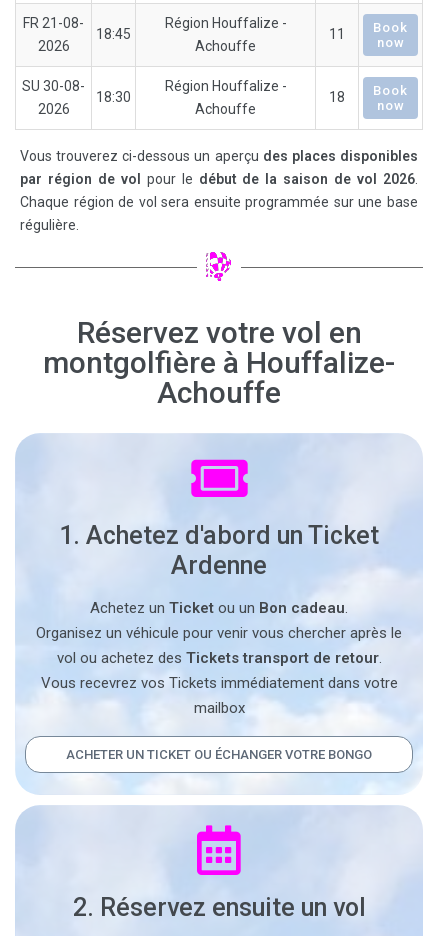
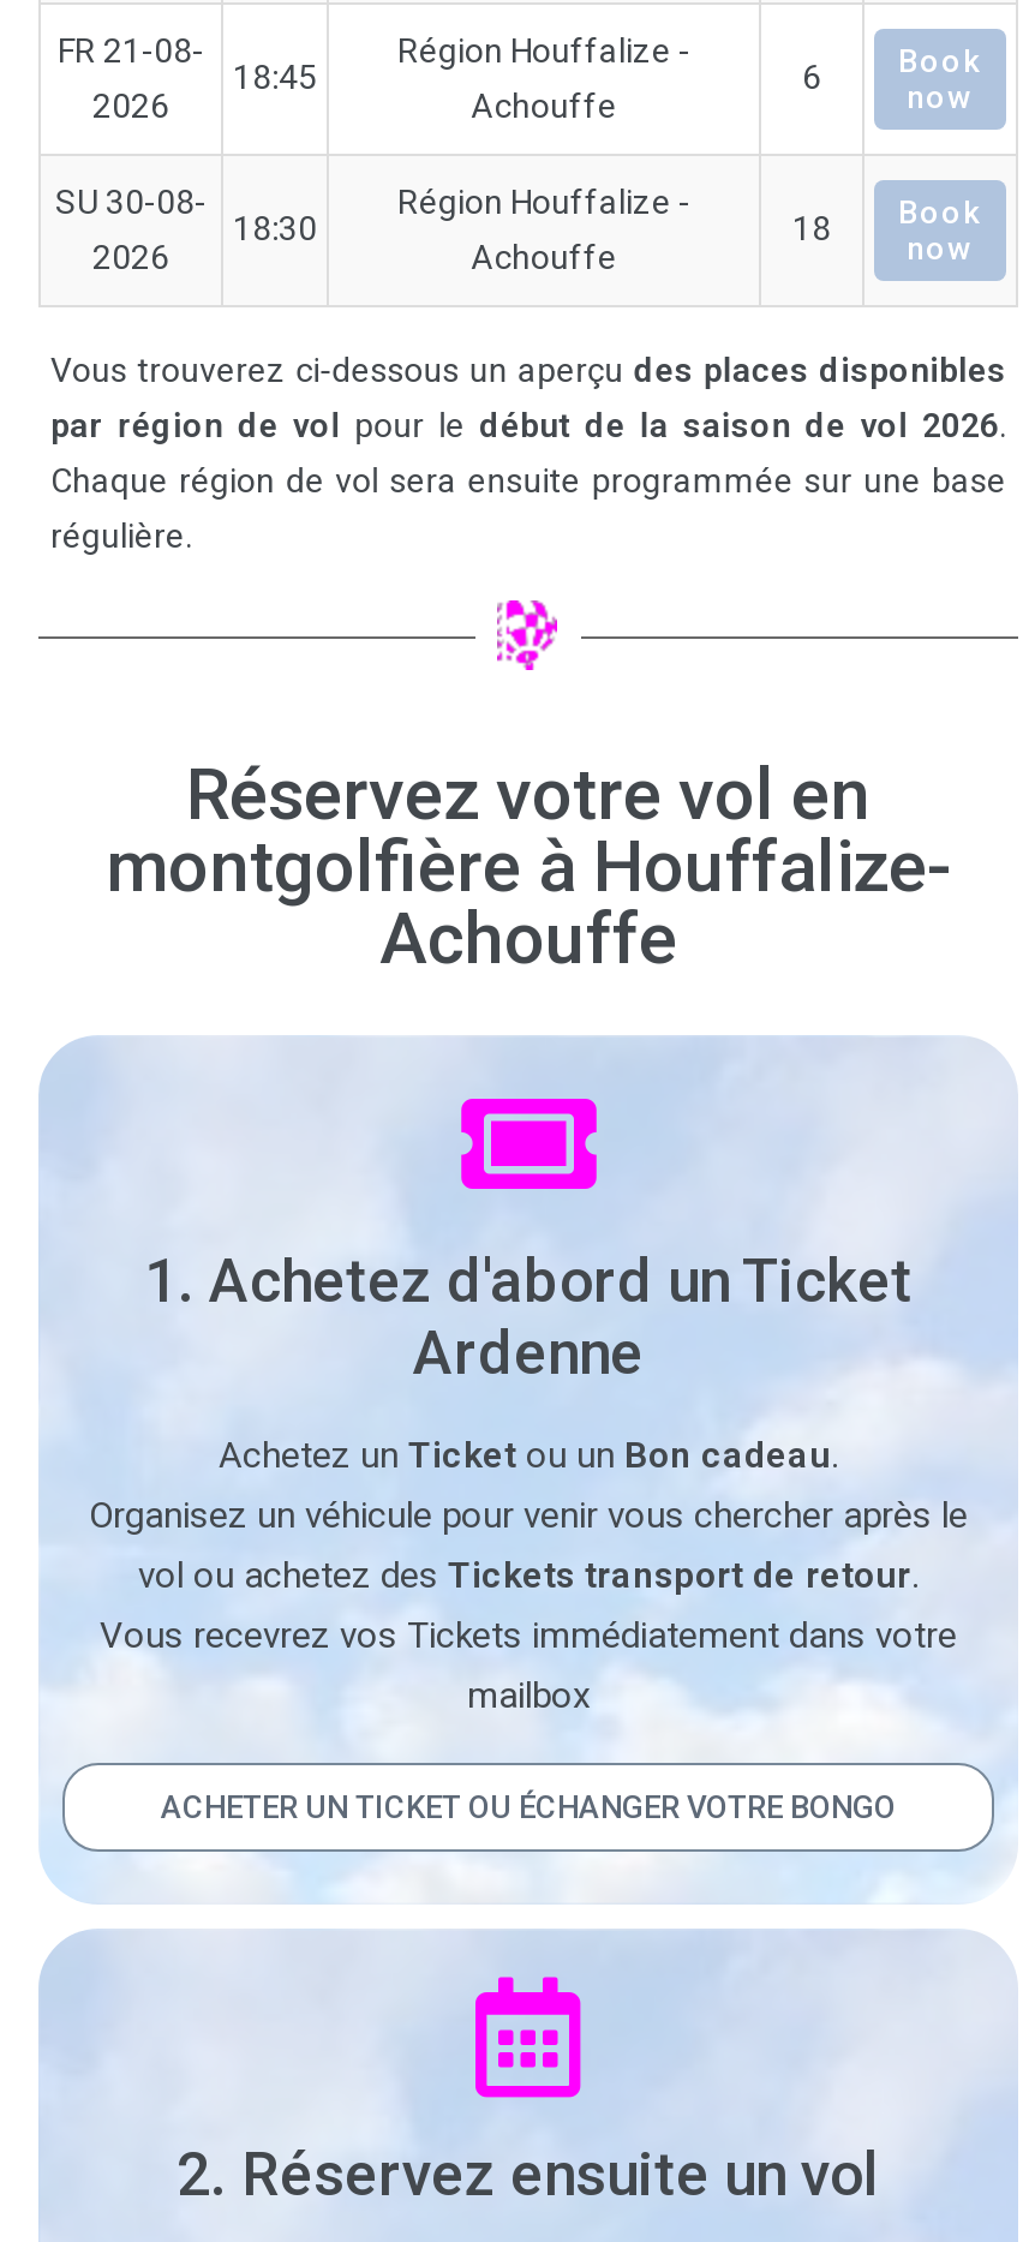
- 11
+ 6
